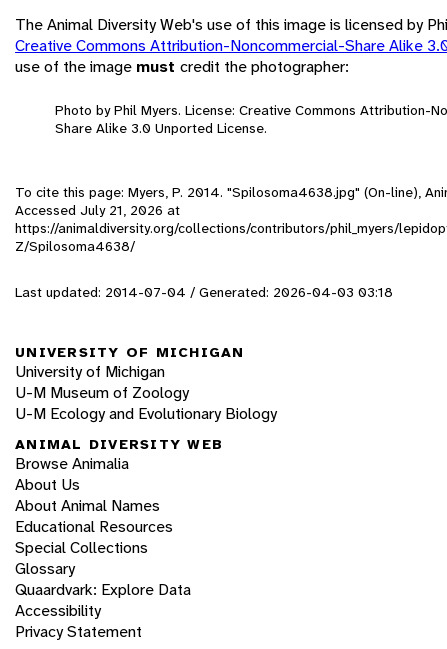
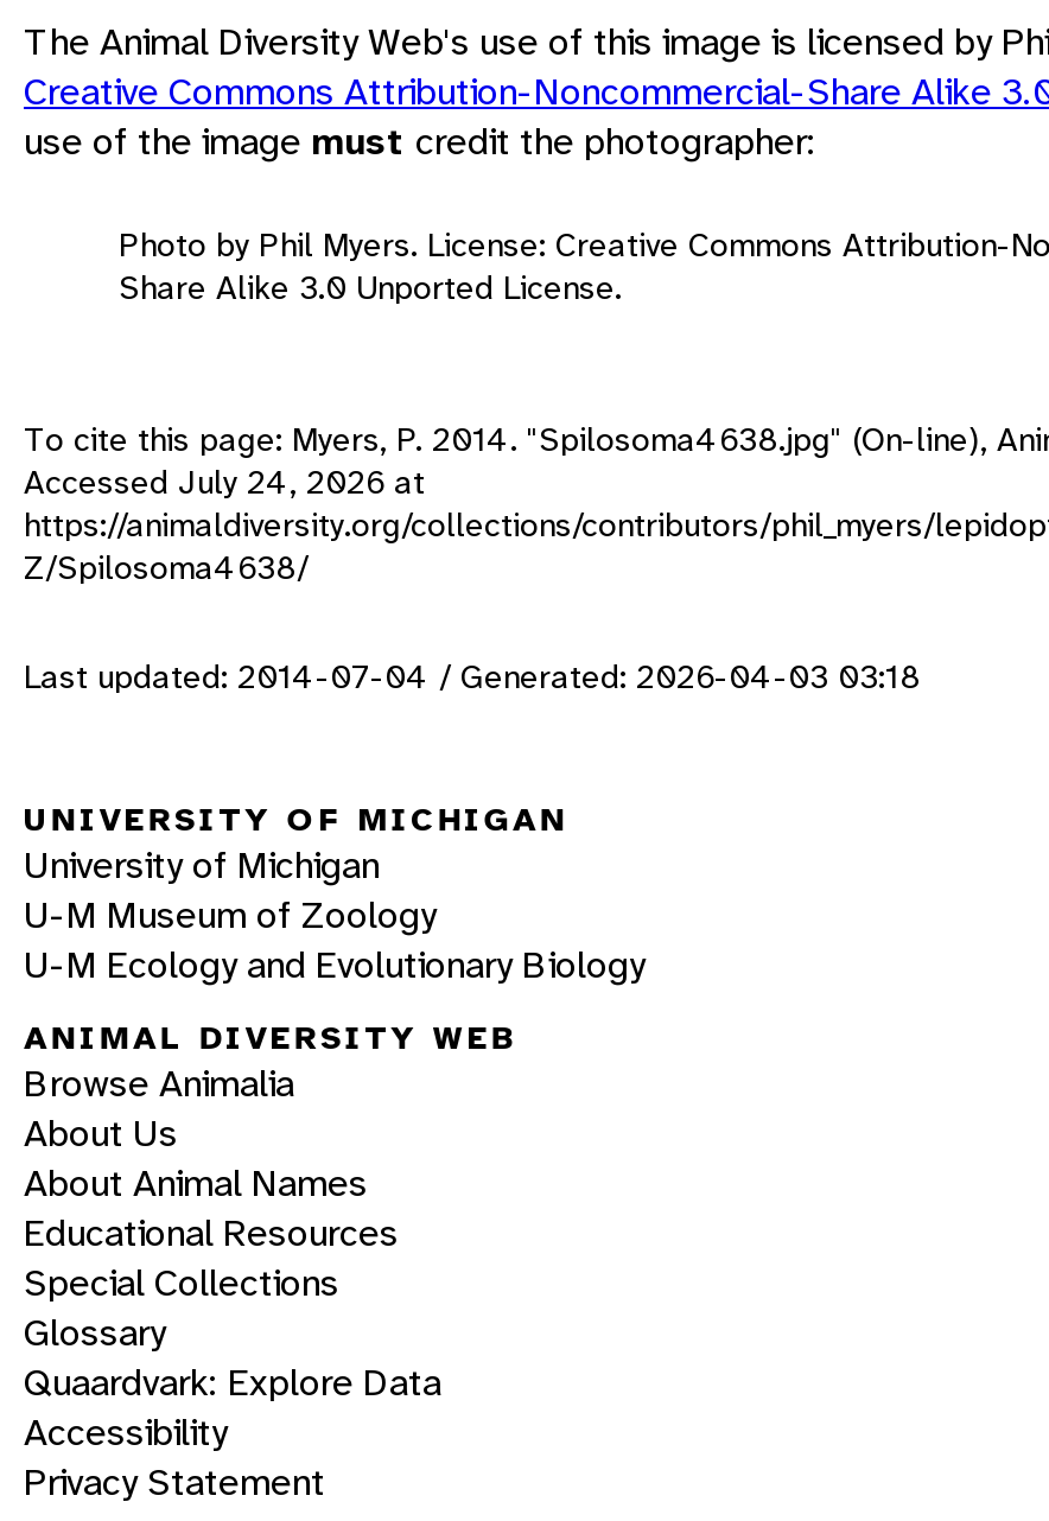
- Accessed July 21, 2026 at
+ Accessed July 24, 2026 at
